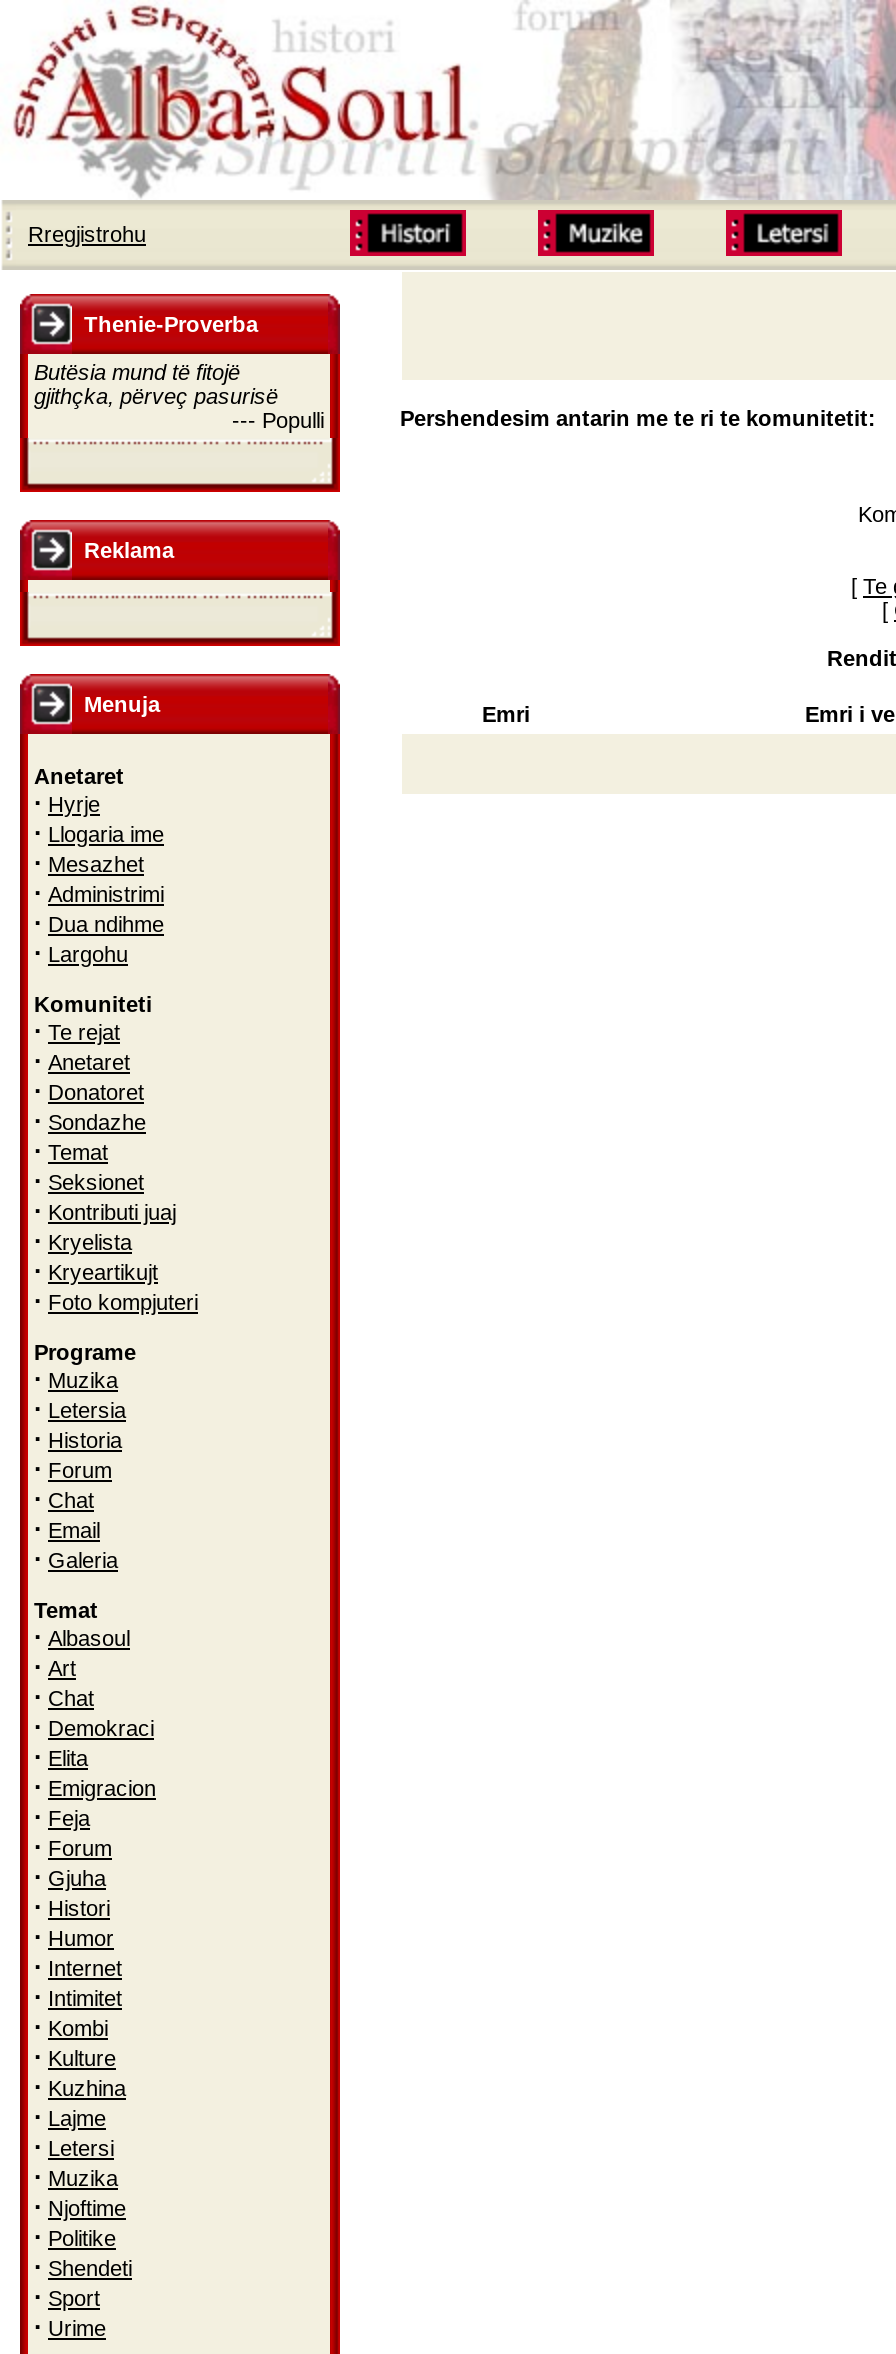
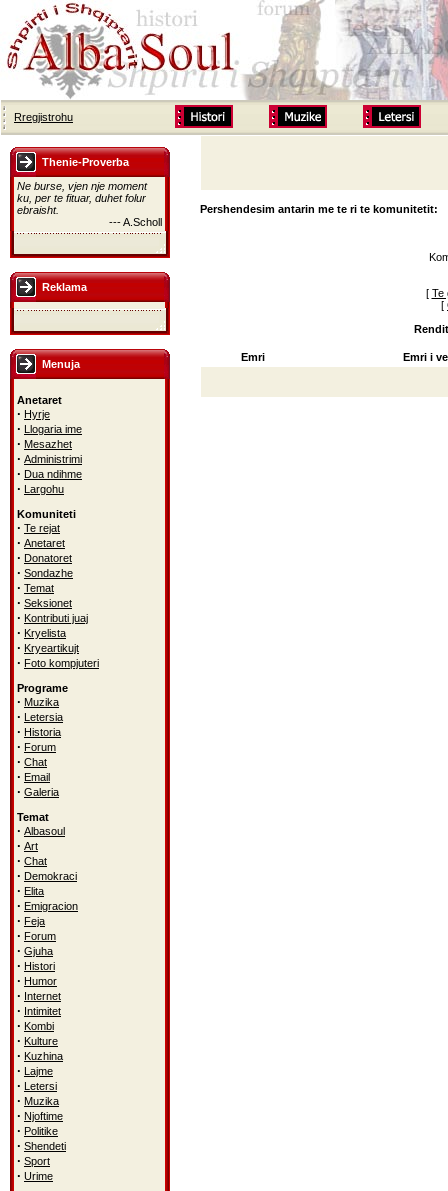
- Butësia mund të fitojë
- gjithçka, përveç pasurisë
- --- Populli
+ Ne burse, vjen nje moment
+ ku, per te fituar, duhet folur
+ ebraisht.
+ --- A.Scholl
